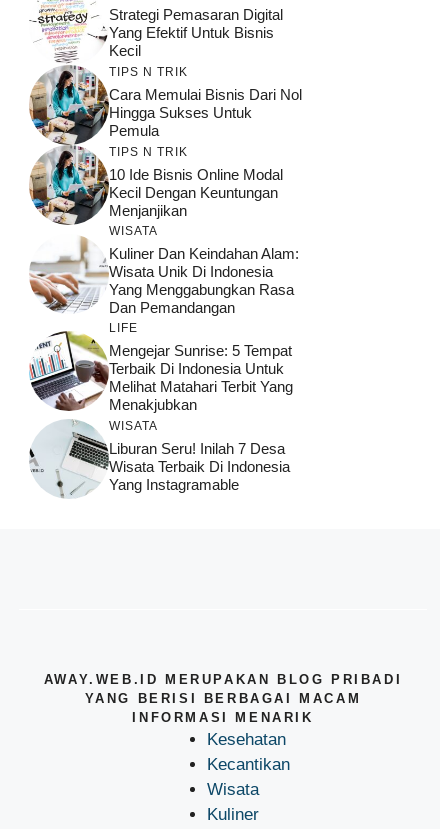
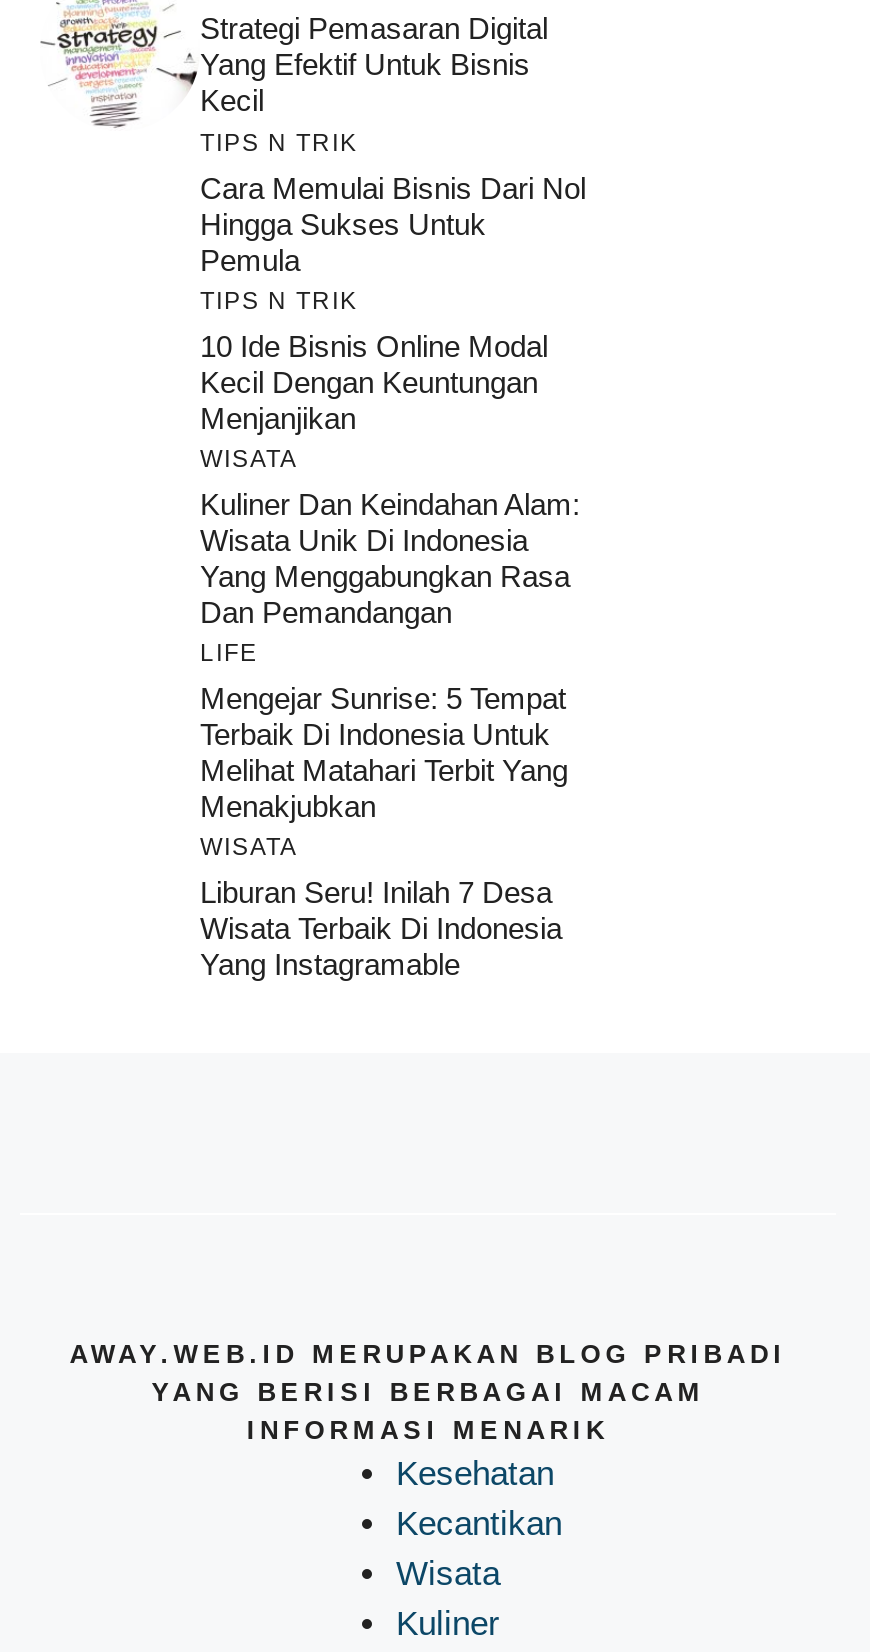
- [image]

- [image]

- [image]

- [image]
